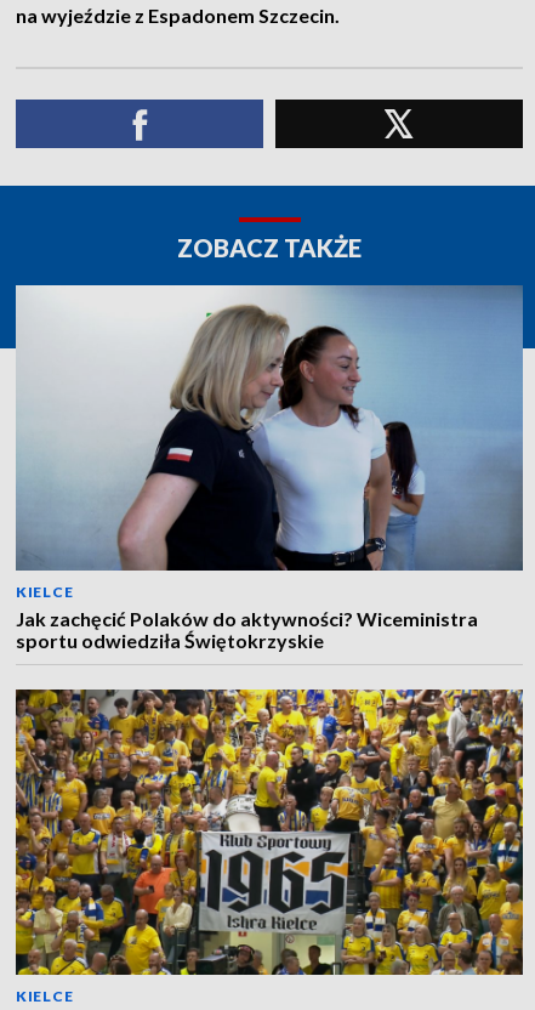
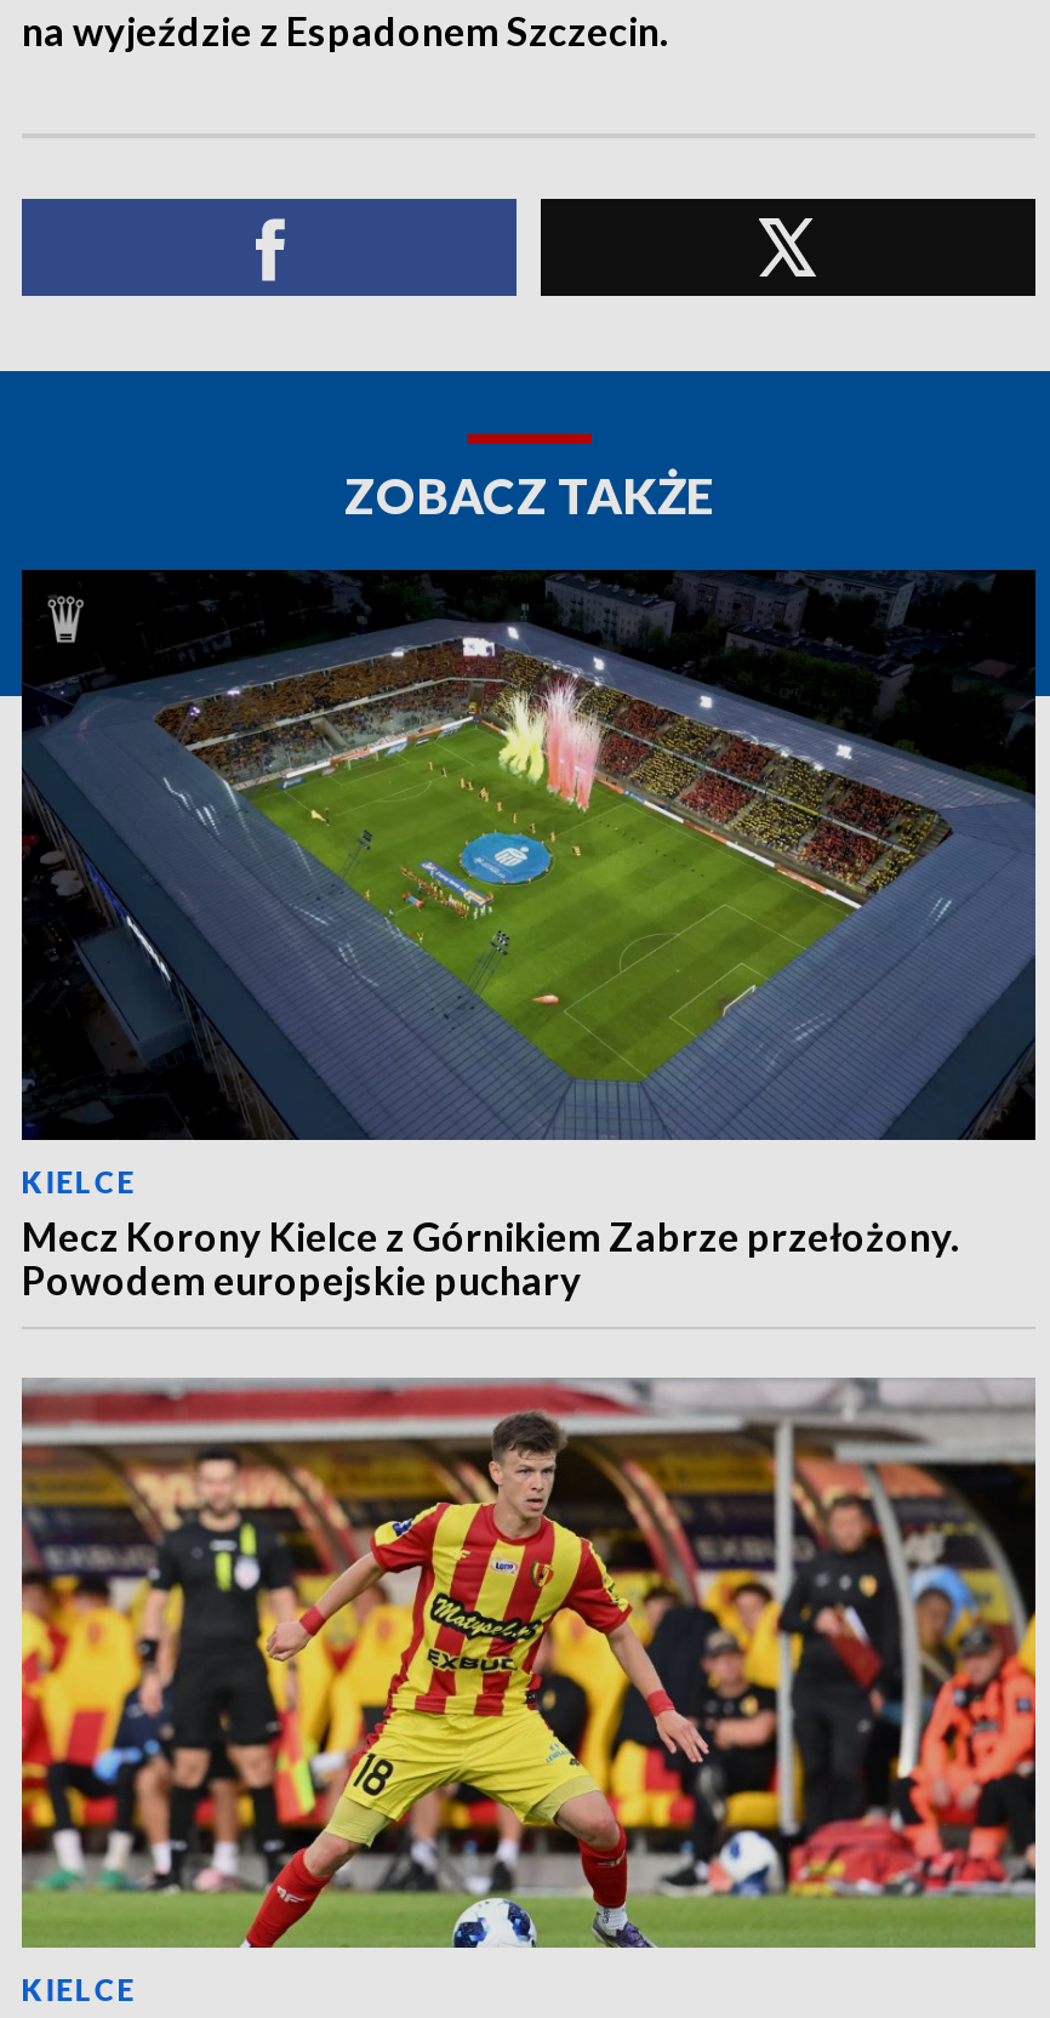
- [image]
- Jak zachęcić Polaków do aktywności? Wiceministra
- sportu odwiedziła Świętokrzyskie
+ [image]
+ Mecz Korony Kielce z Górnikiem Zabrze przełożony.
+ Powodem europejskie puchary

- [image]
+ [image]
